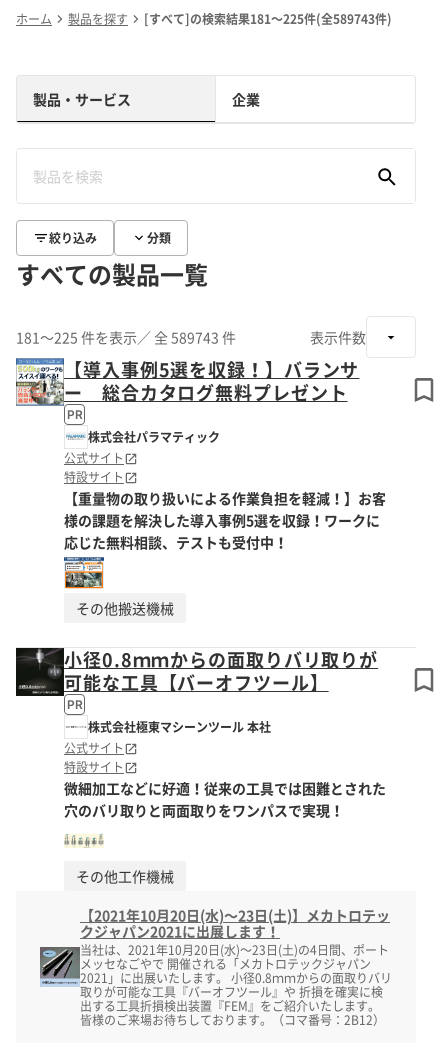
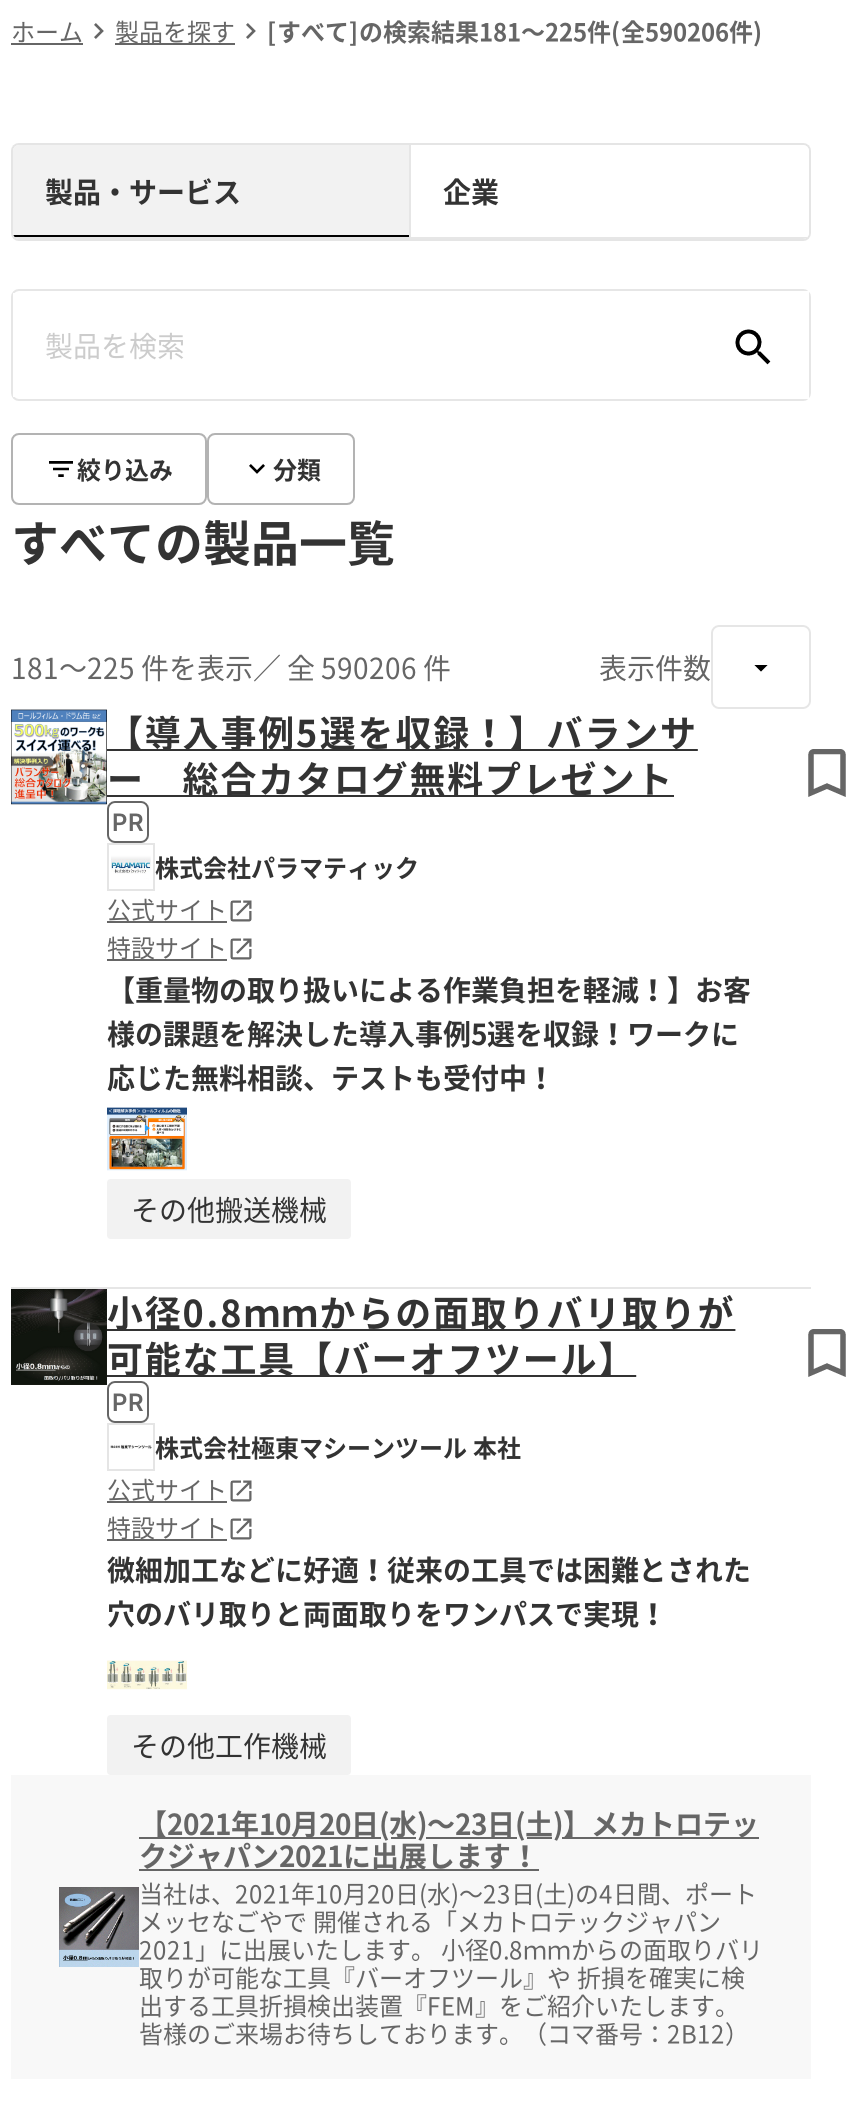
- [すべて]の検索結果181～225件(全589743件)
+ [すべて]の検索結果181～225件(全590206件)

- 181～225 件を表示／ 全 589743 件
+ 181～225 件を表示／ 全 590206 件
